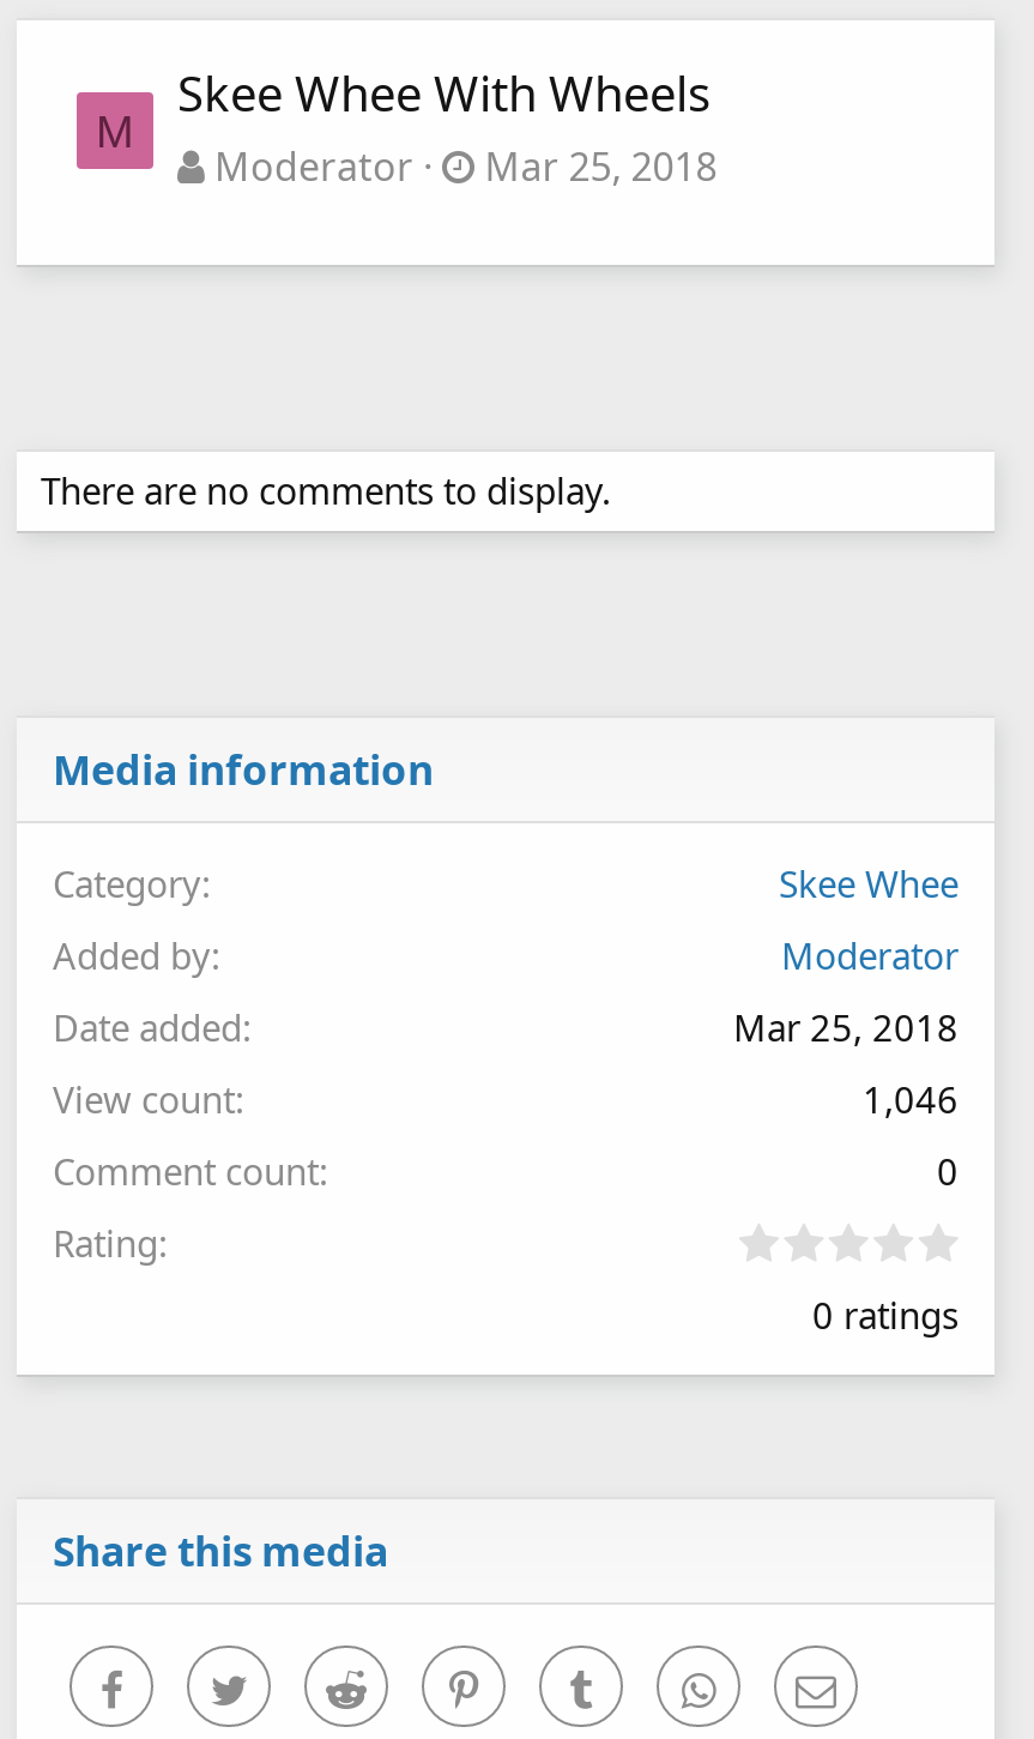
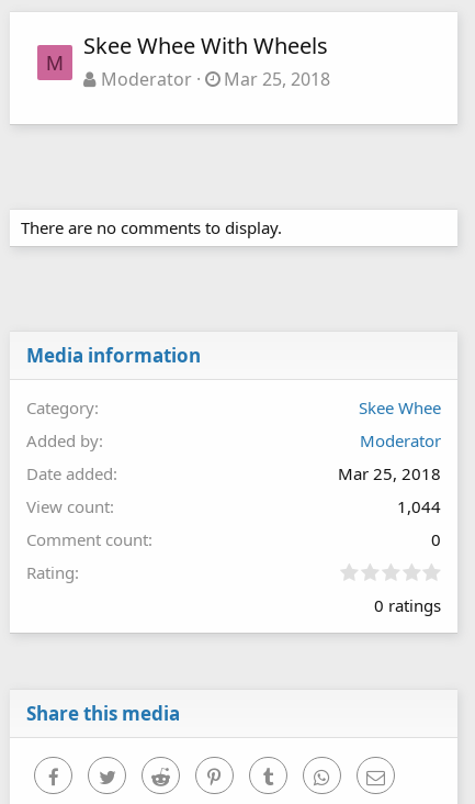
- 1,046
+ 1,044
